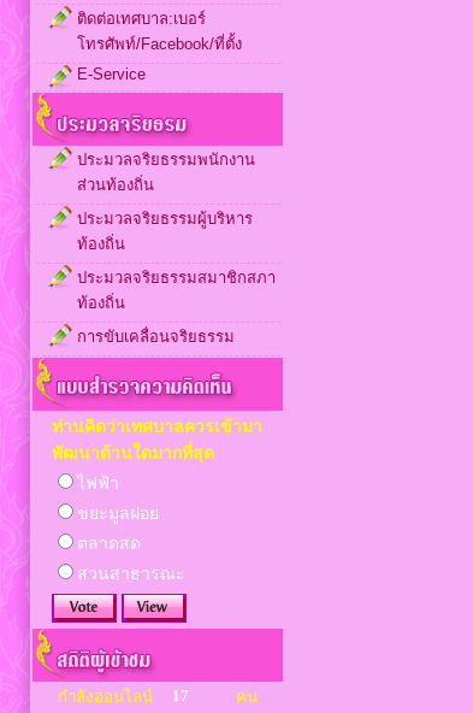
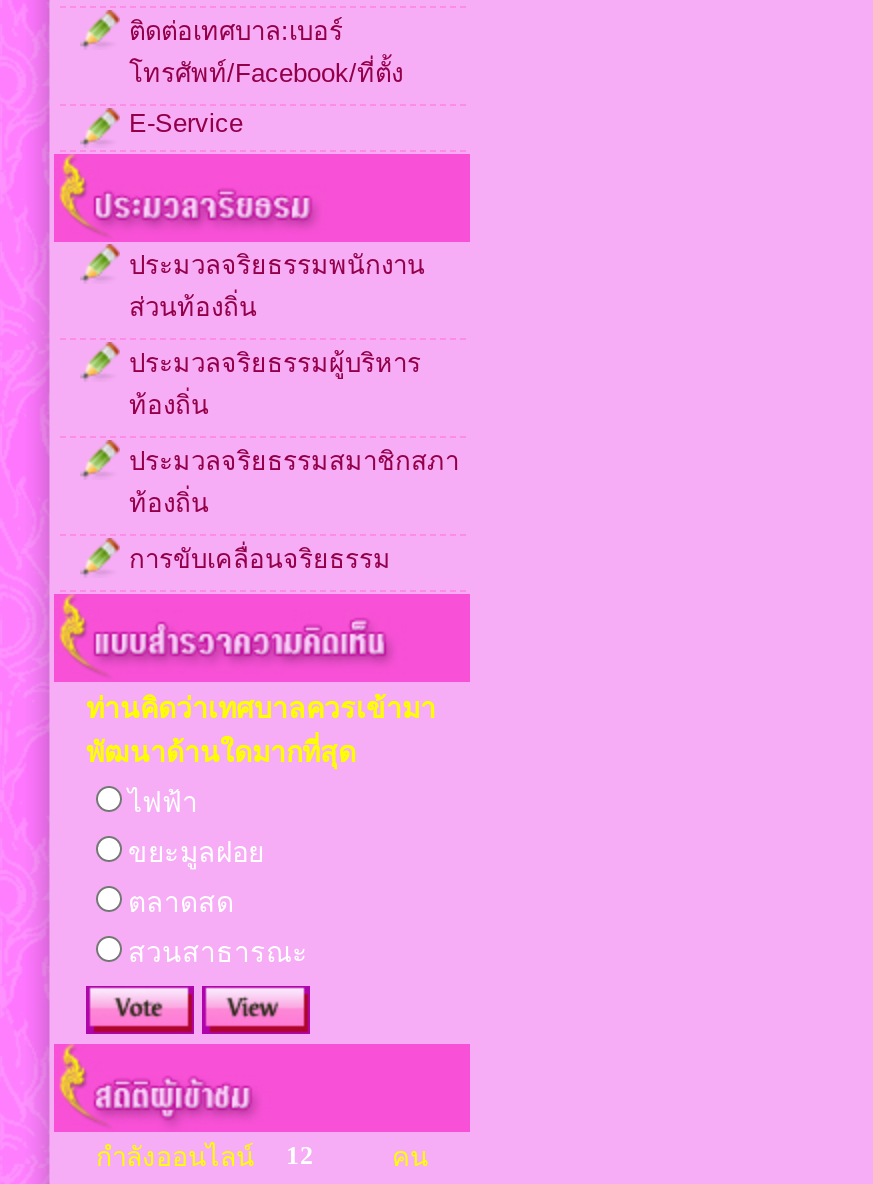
- 17
+ 12
